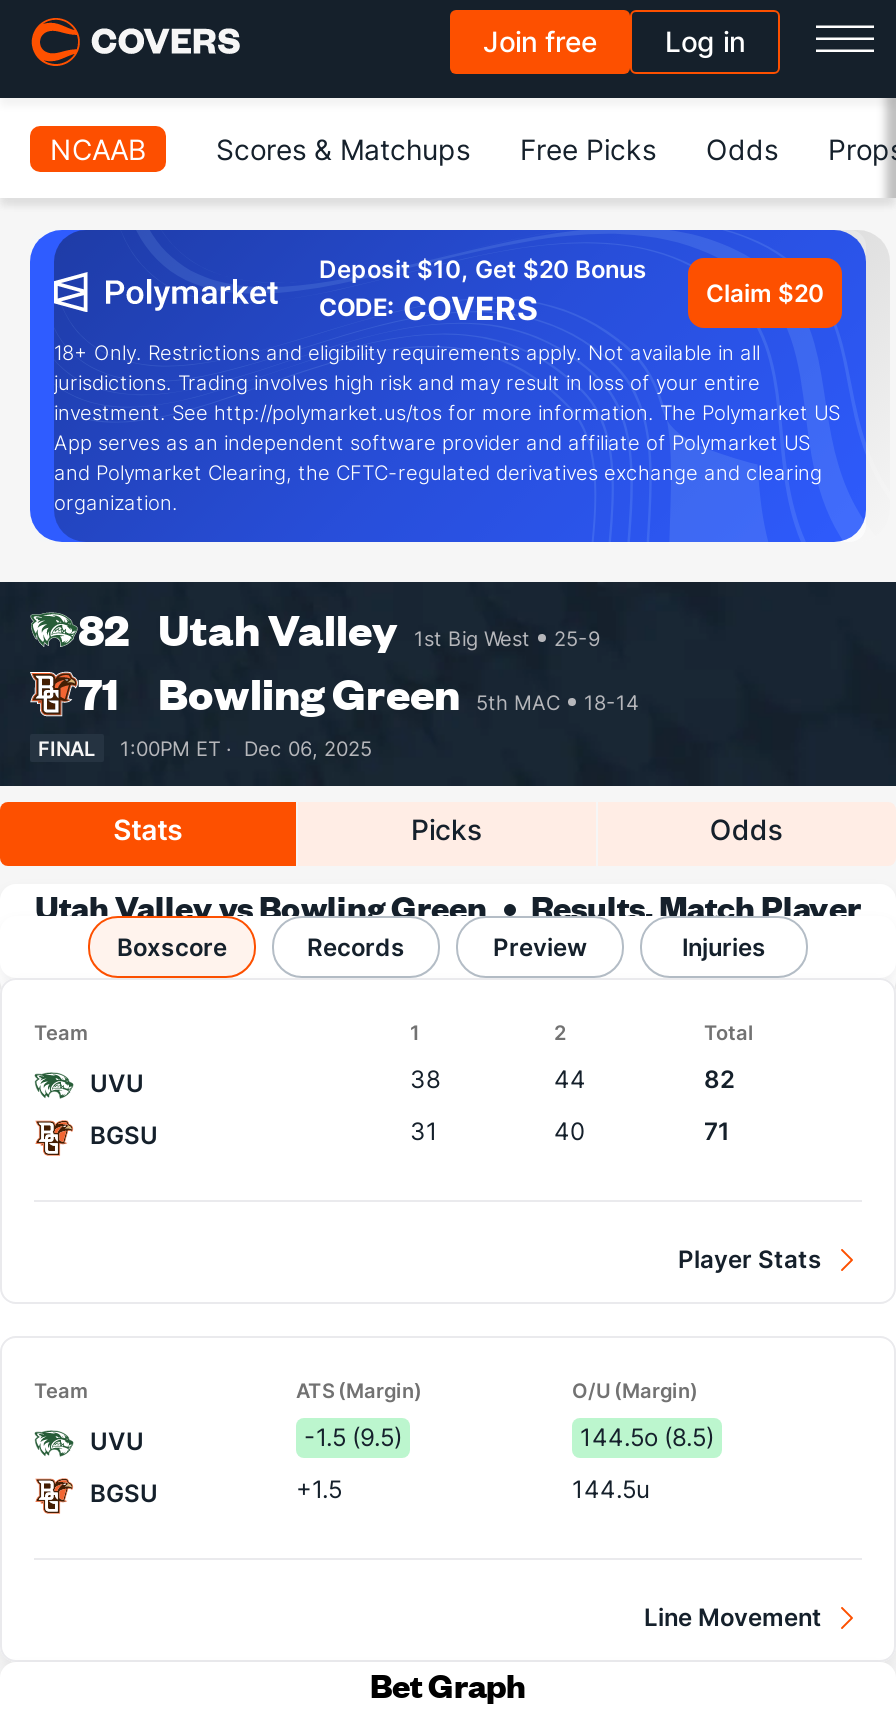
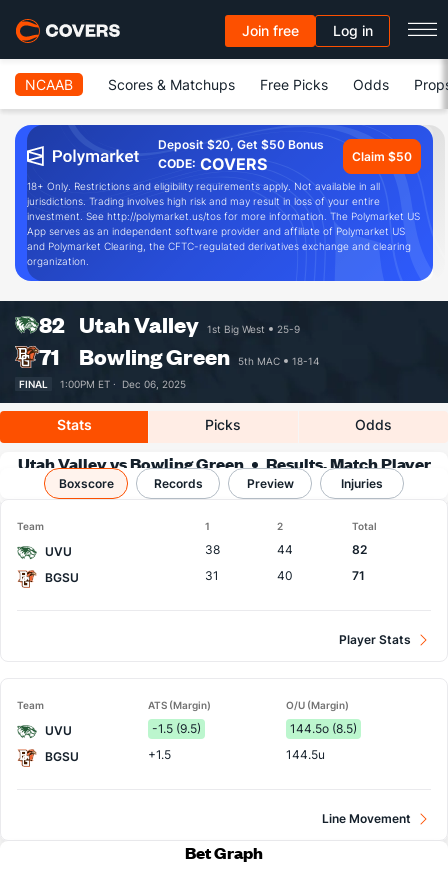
- Deposit $10, Get $20 Bonus
+ Deposit $20, Get $50 Bonus

- Claim $20
+ Claim $50
